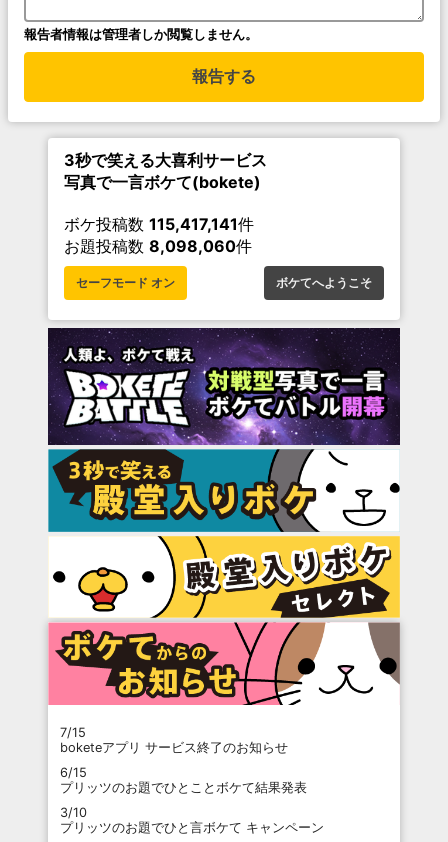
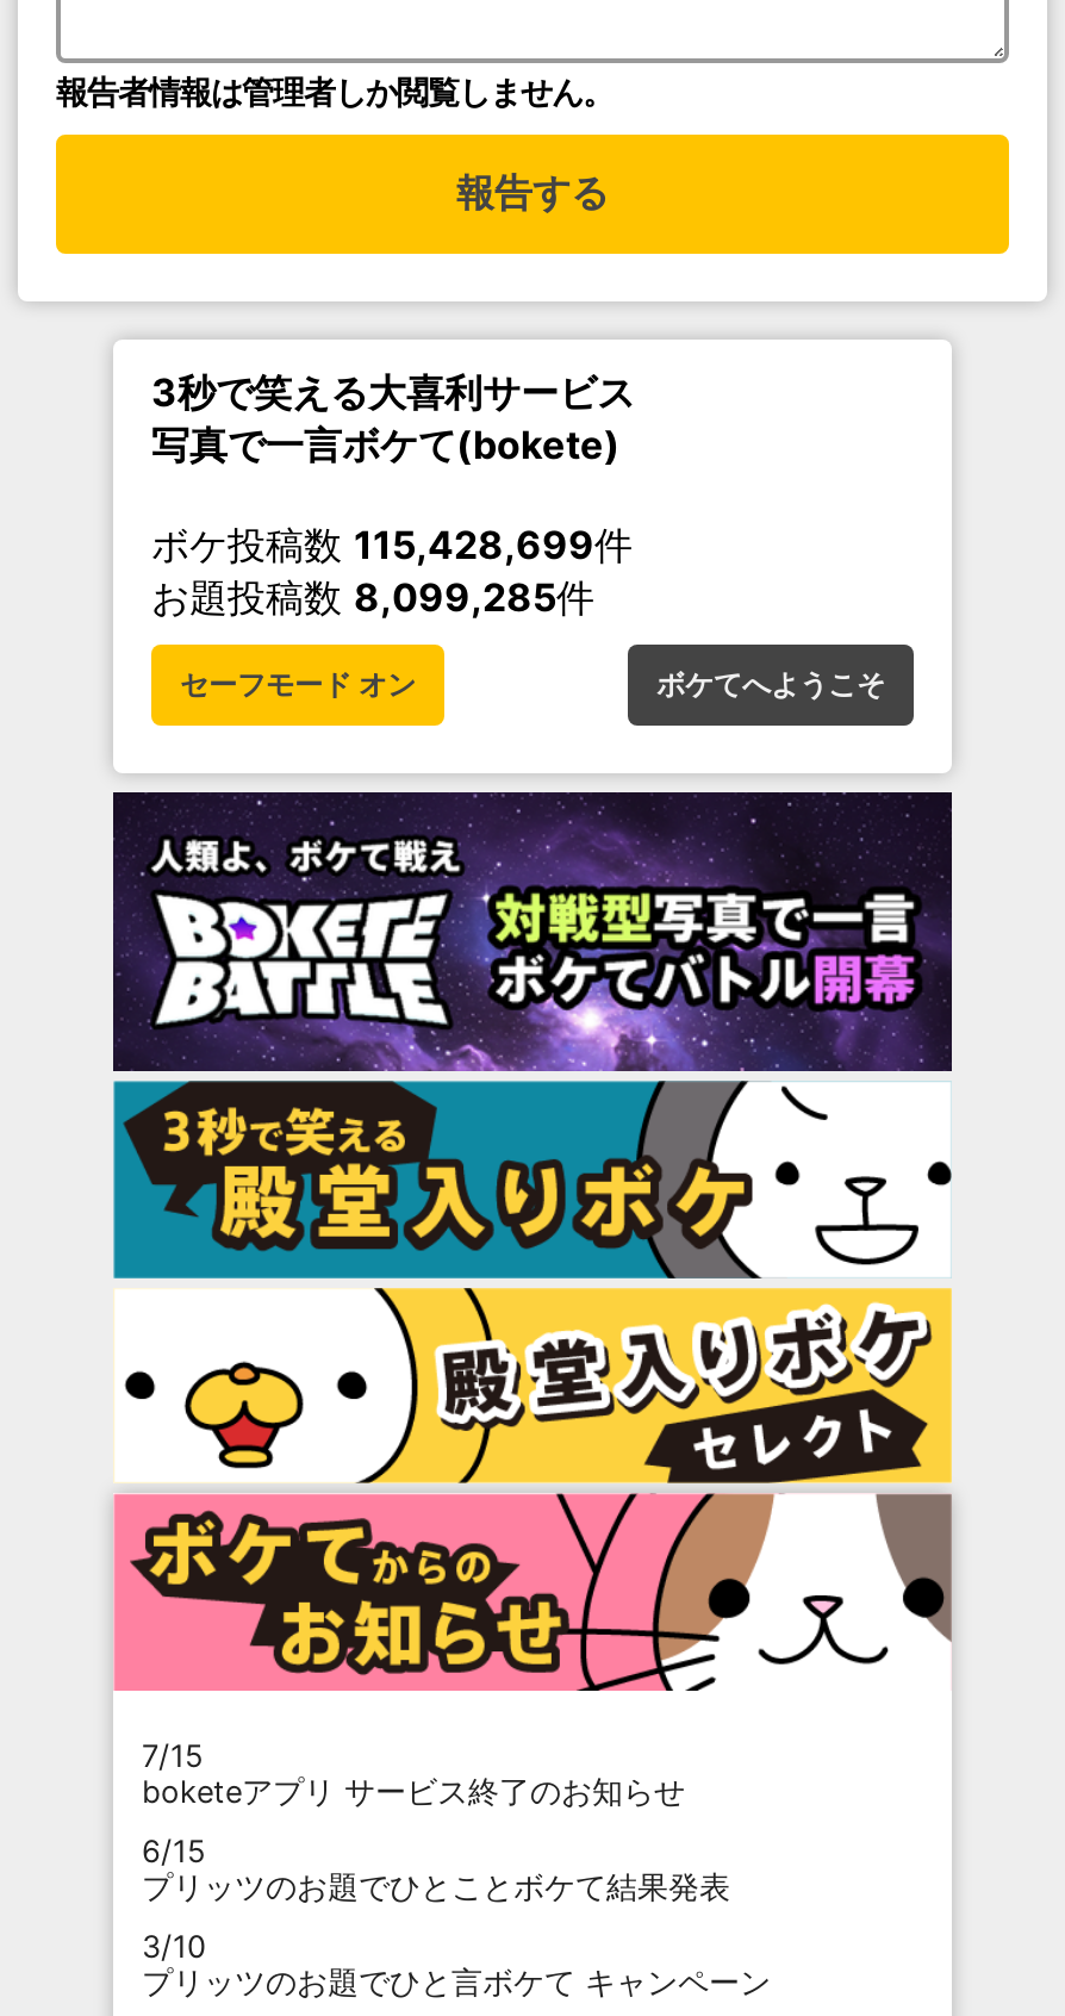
- ボケ投稿数115,417,141件
+ ボケ投稿数115,428,699件

- お題投稿数8,098,060件
+ お題投稿数8,099,285件
